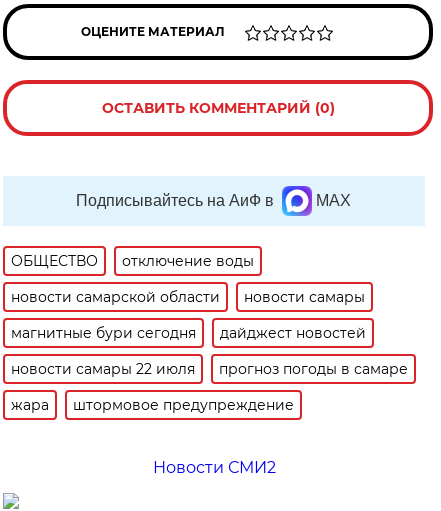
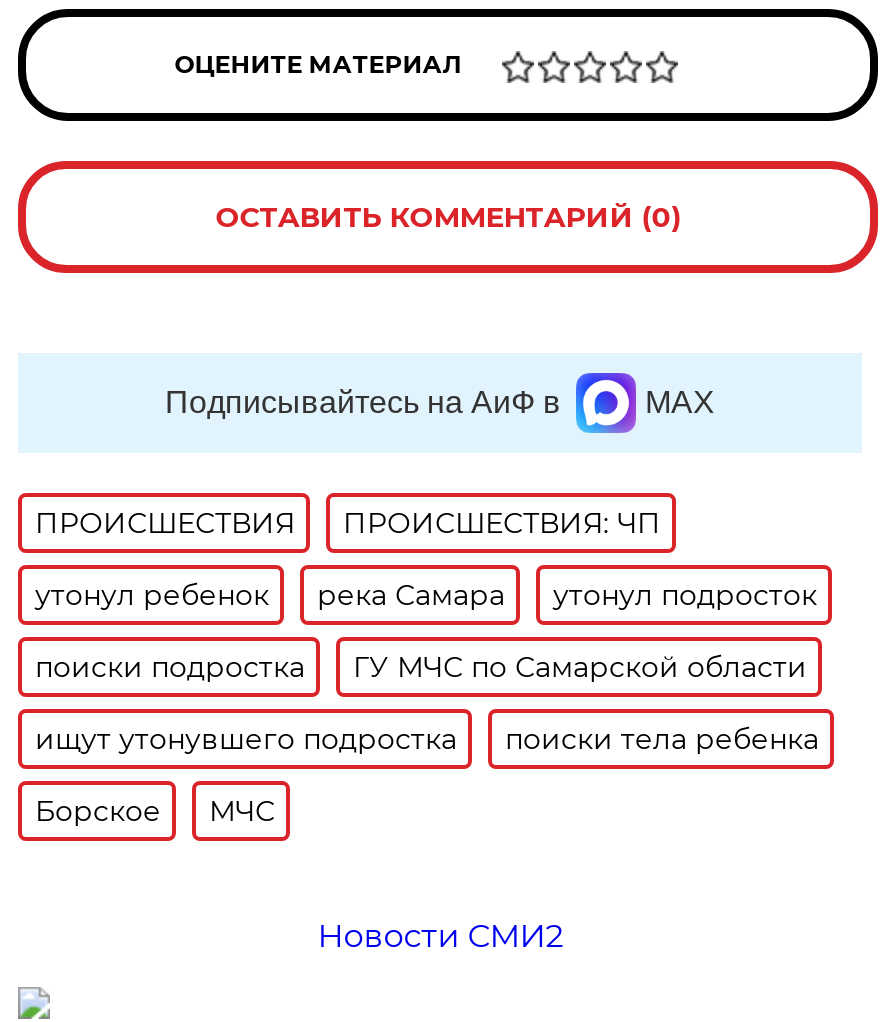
- ОБЩЕСТВО
- отключение воды
+ ПРОИСШЕСТВИЯ
+ ПРОИСШЕСТВИЯ: ЧП

- новости самарской области
- новости самары
+ утонул ребенок
+ река Самара
+ утонул подросток

- магнитные бури сегодня
- дайджест новостей
+ поиски подростка
+ ГУ МЧС по Самарской области

- новости самары 22 июля
- прогноз погоды в самаре
+ ищут утонувшего подростка
+ поиски тела ребенка

- жара
- штормовое предупреждение
+ Борское
+ МЧС
